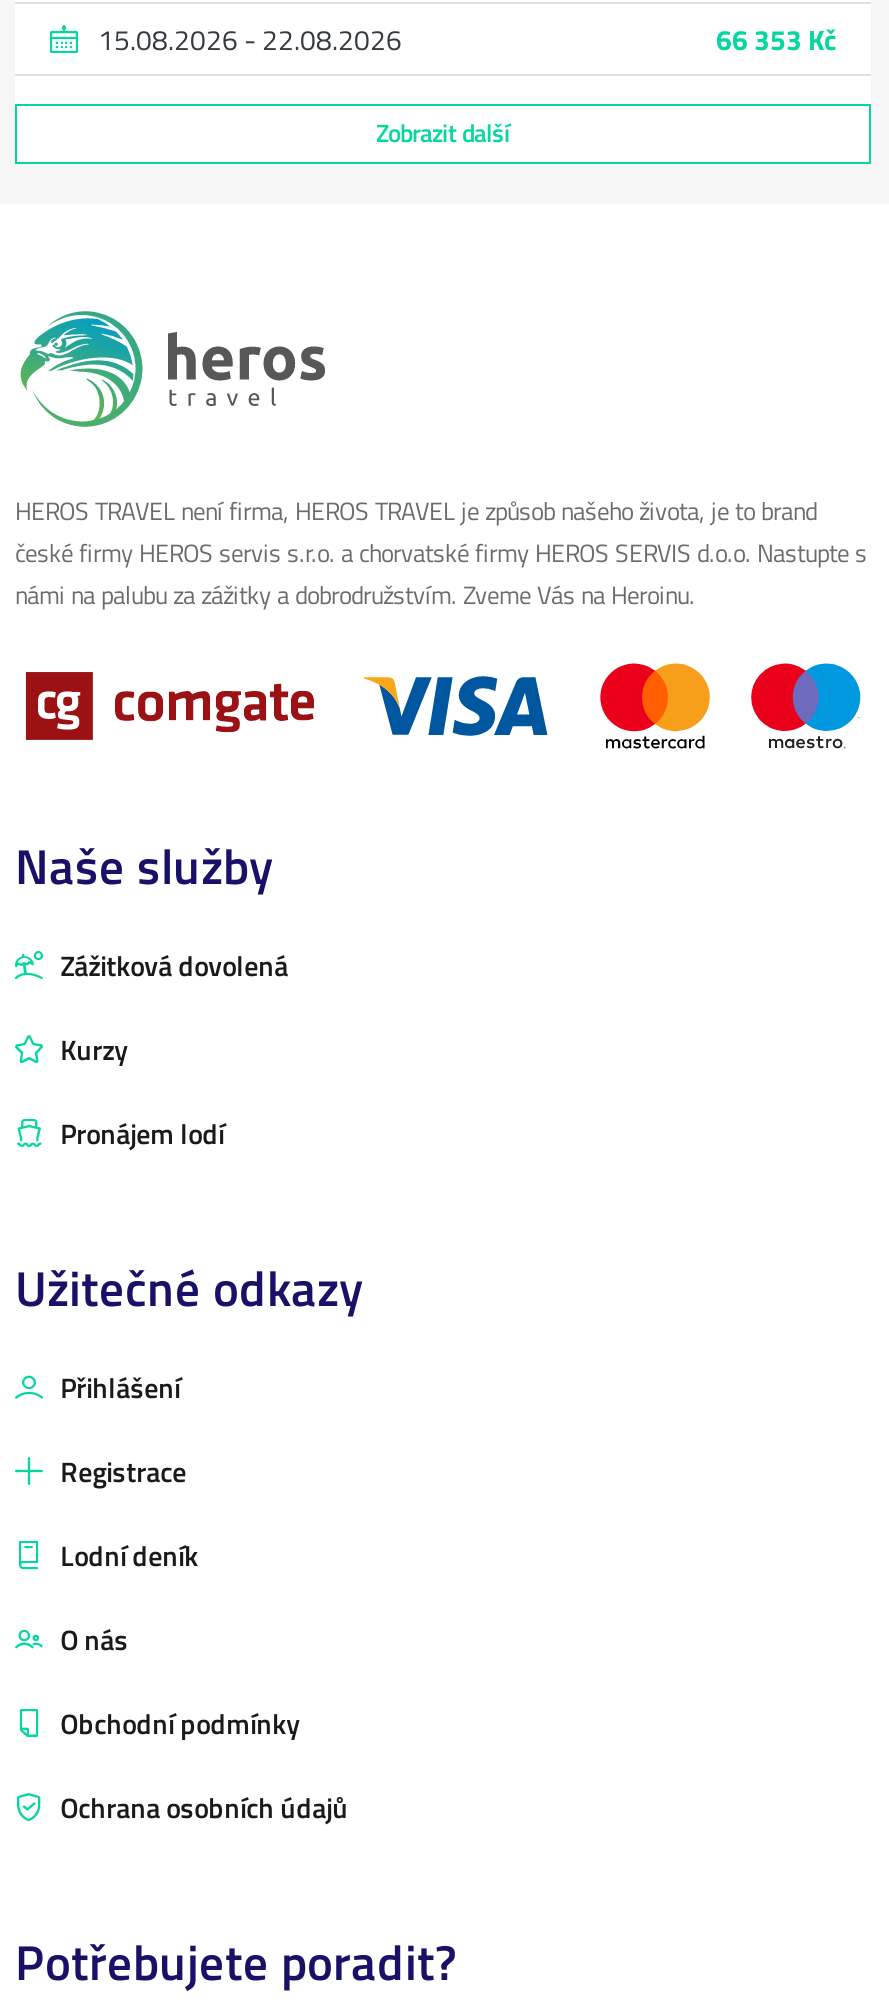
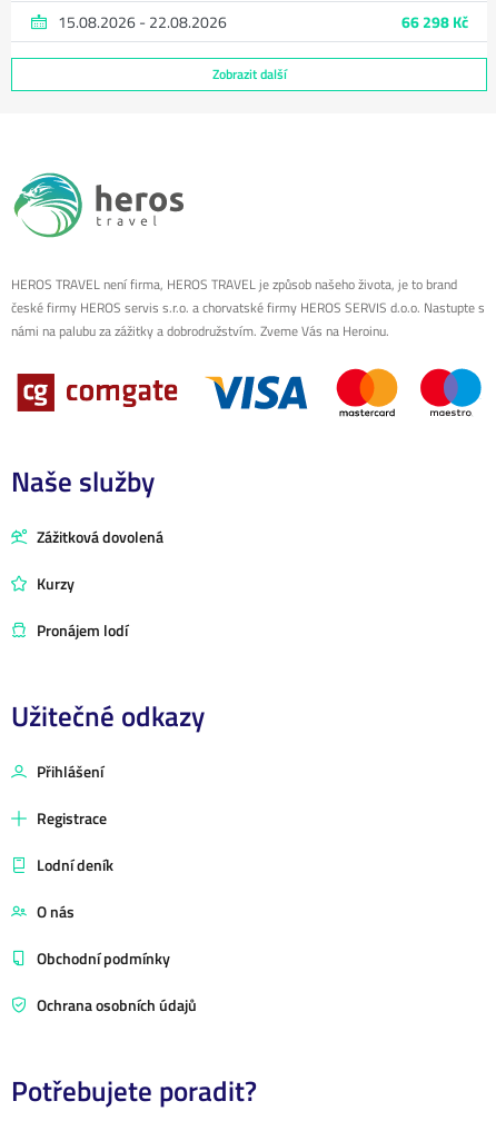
- 66 353 Kč
+ 66 298 Kč
